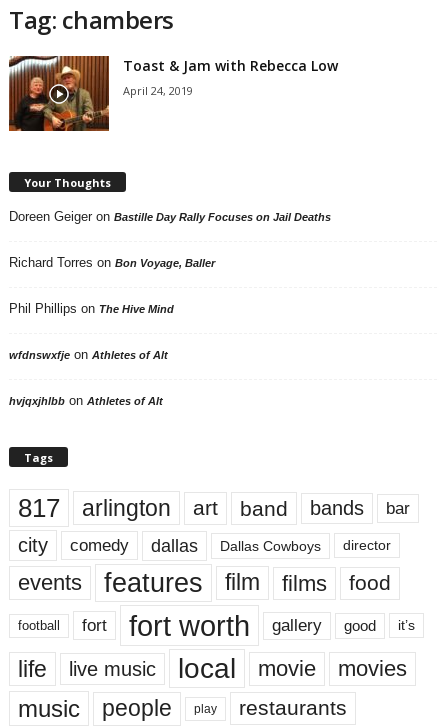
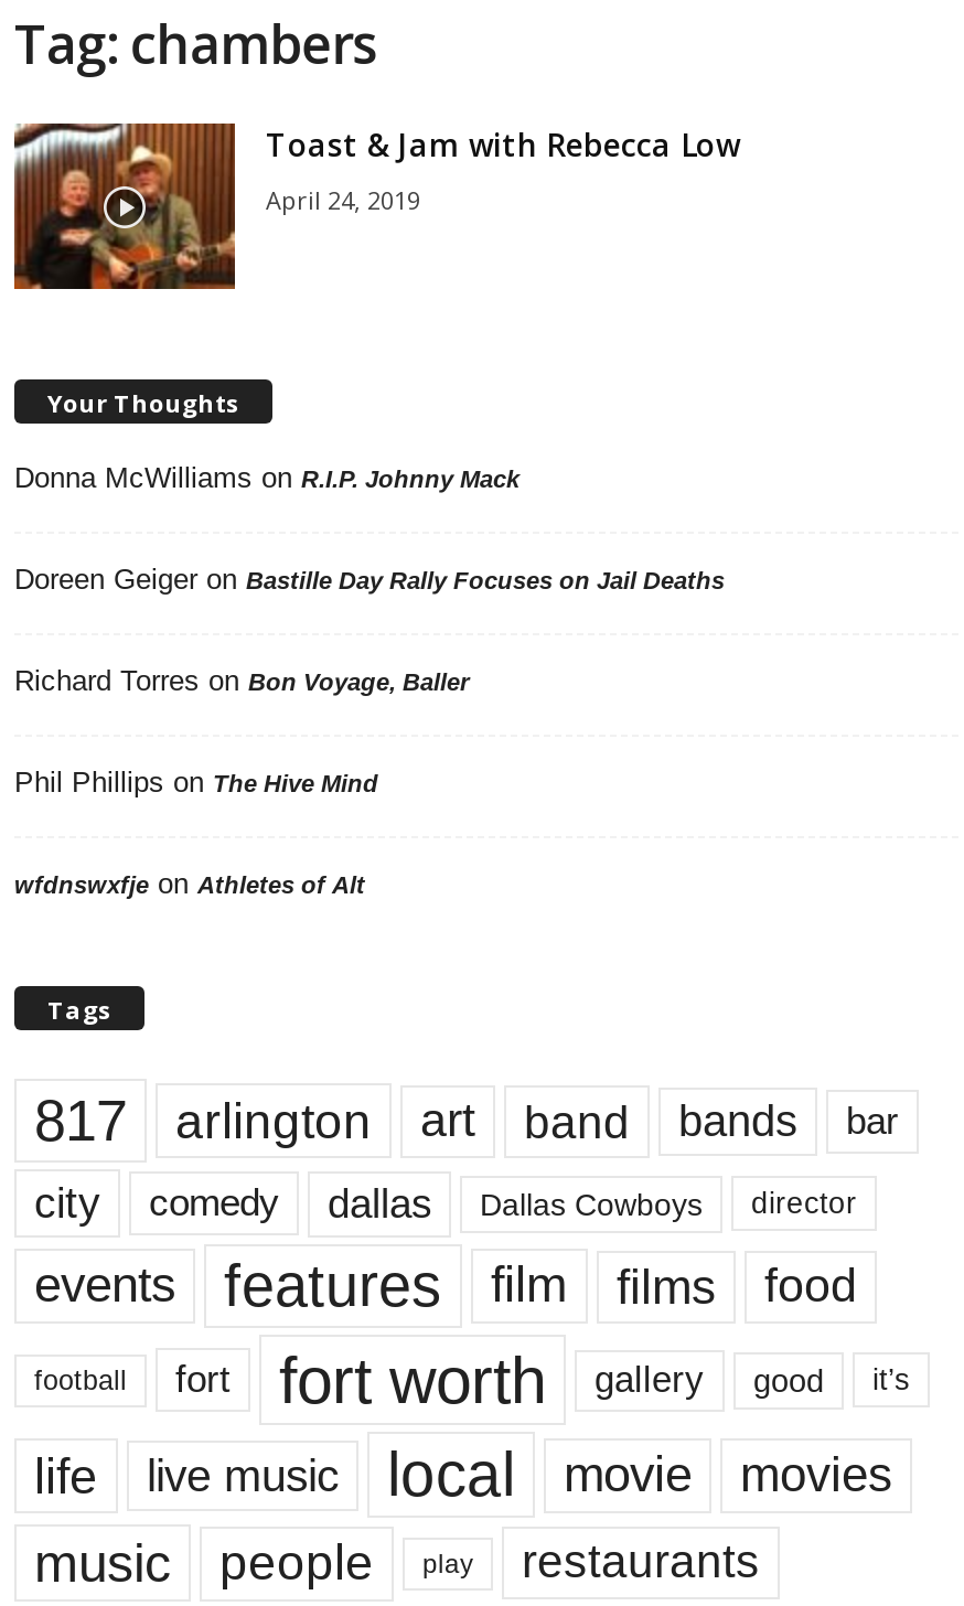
+ Donna McWilliams on R.I.P. Johnny Mack

moved down: Doreen Geiger on Bastille Day Rally Focuses on Jail Deaths | Richard Torres on Bon Voyage, Baller | Phil Phillips on The Hive Mind | wfdnswxfje on Athletes of Alt

- hvjqxjhlbb on Athletes of Alt
